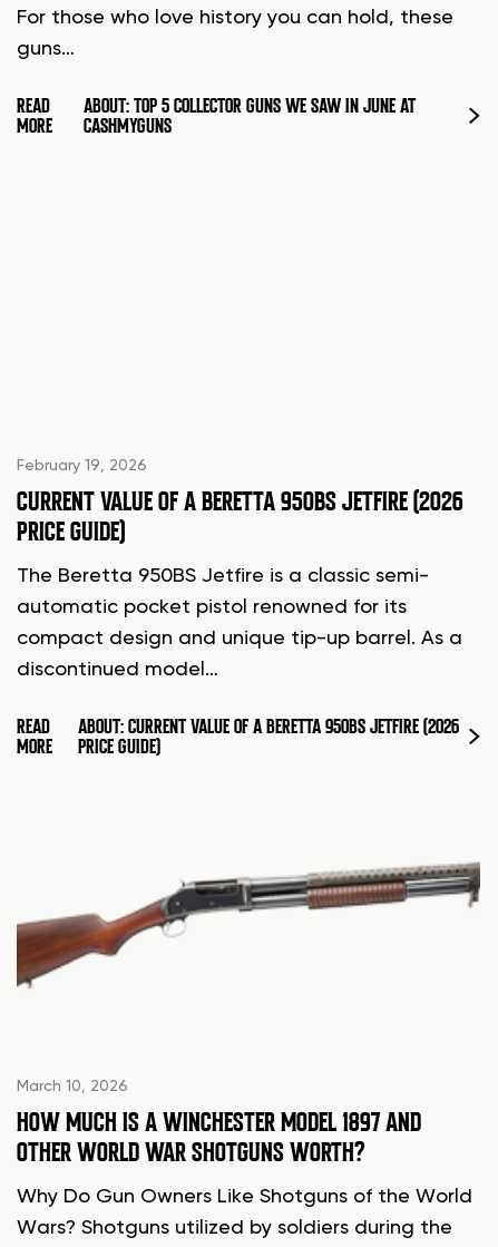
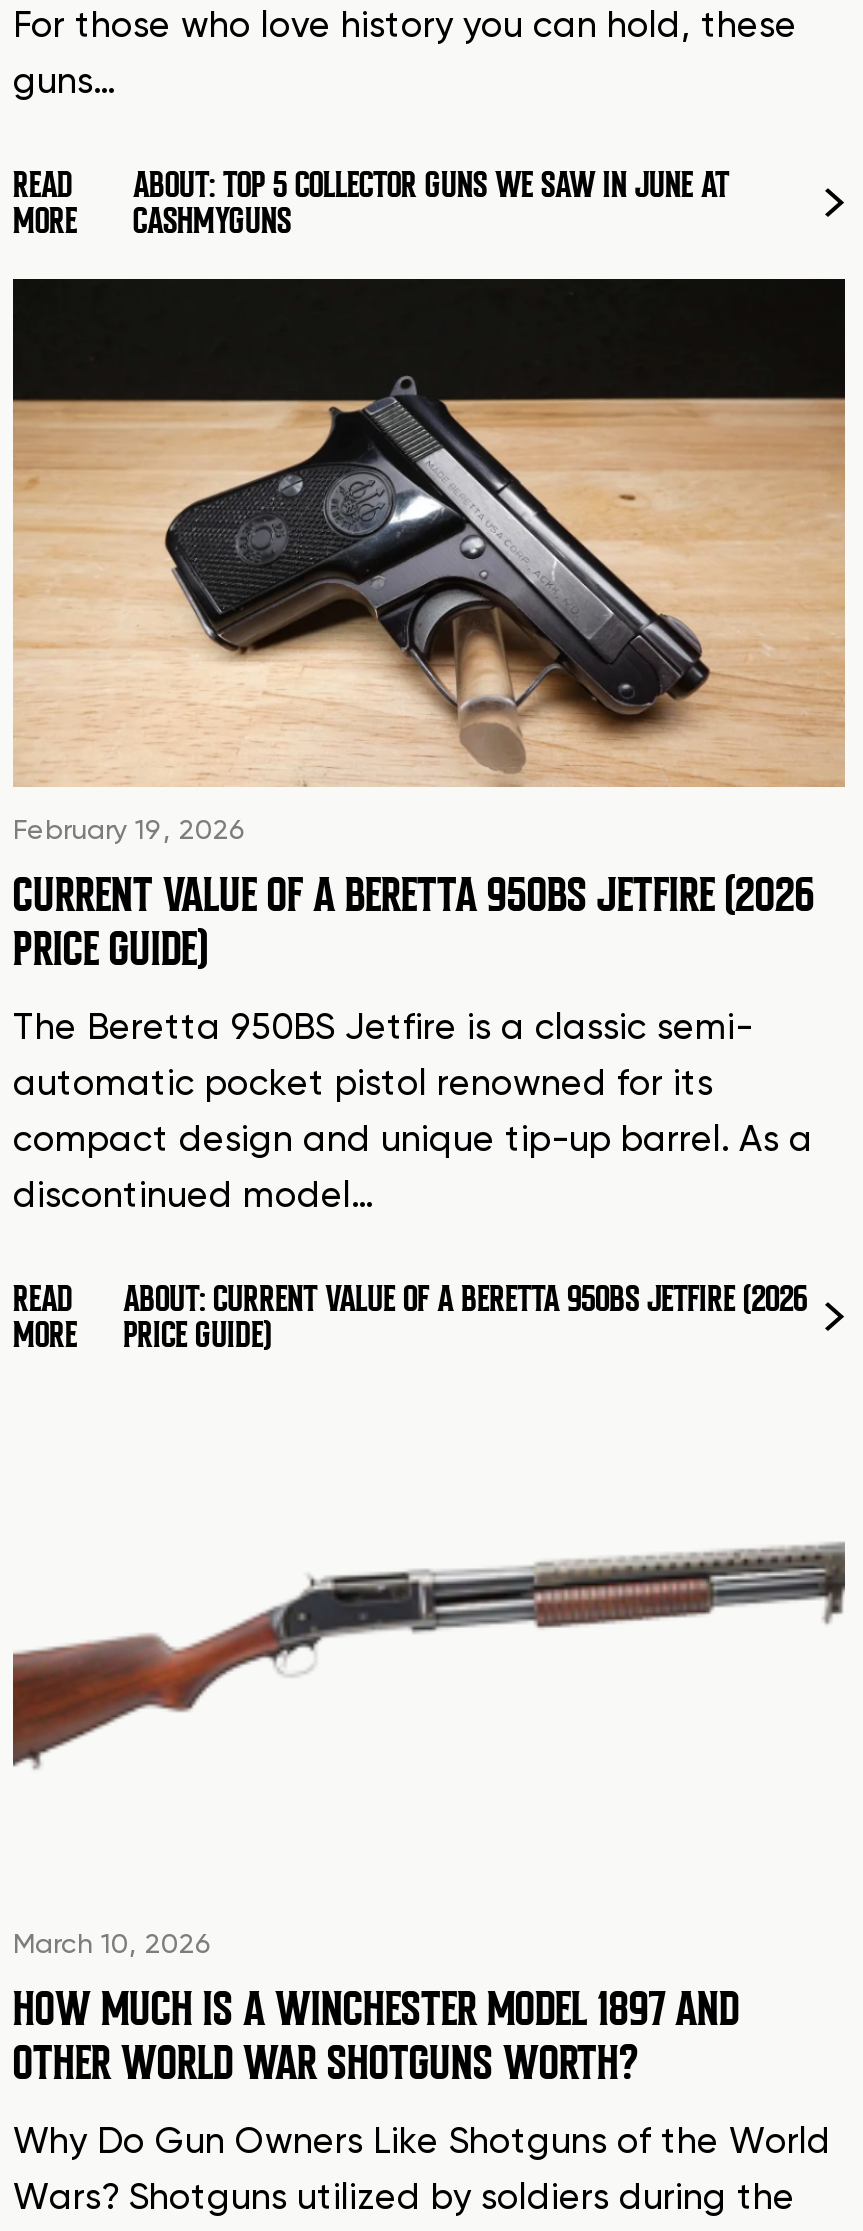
+ [image]
